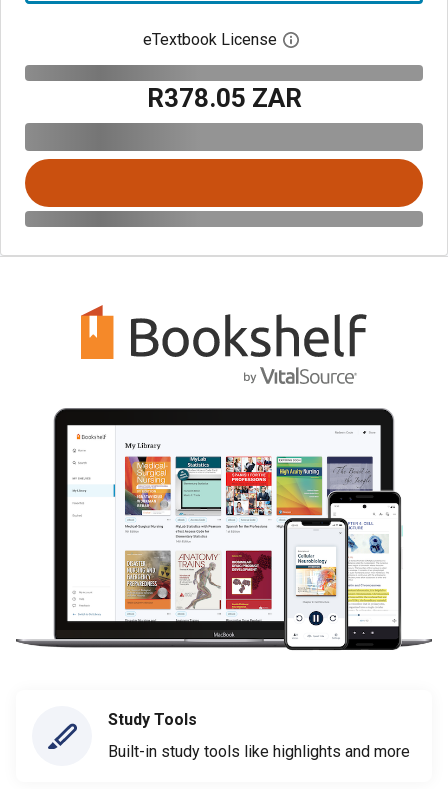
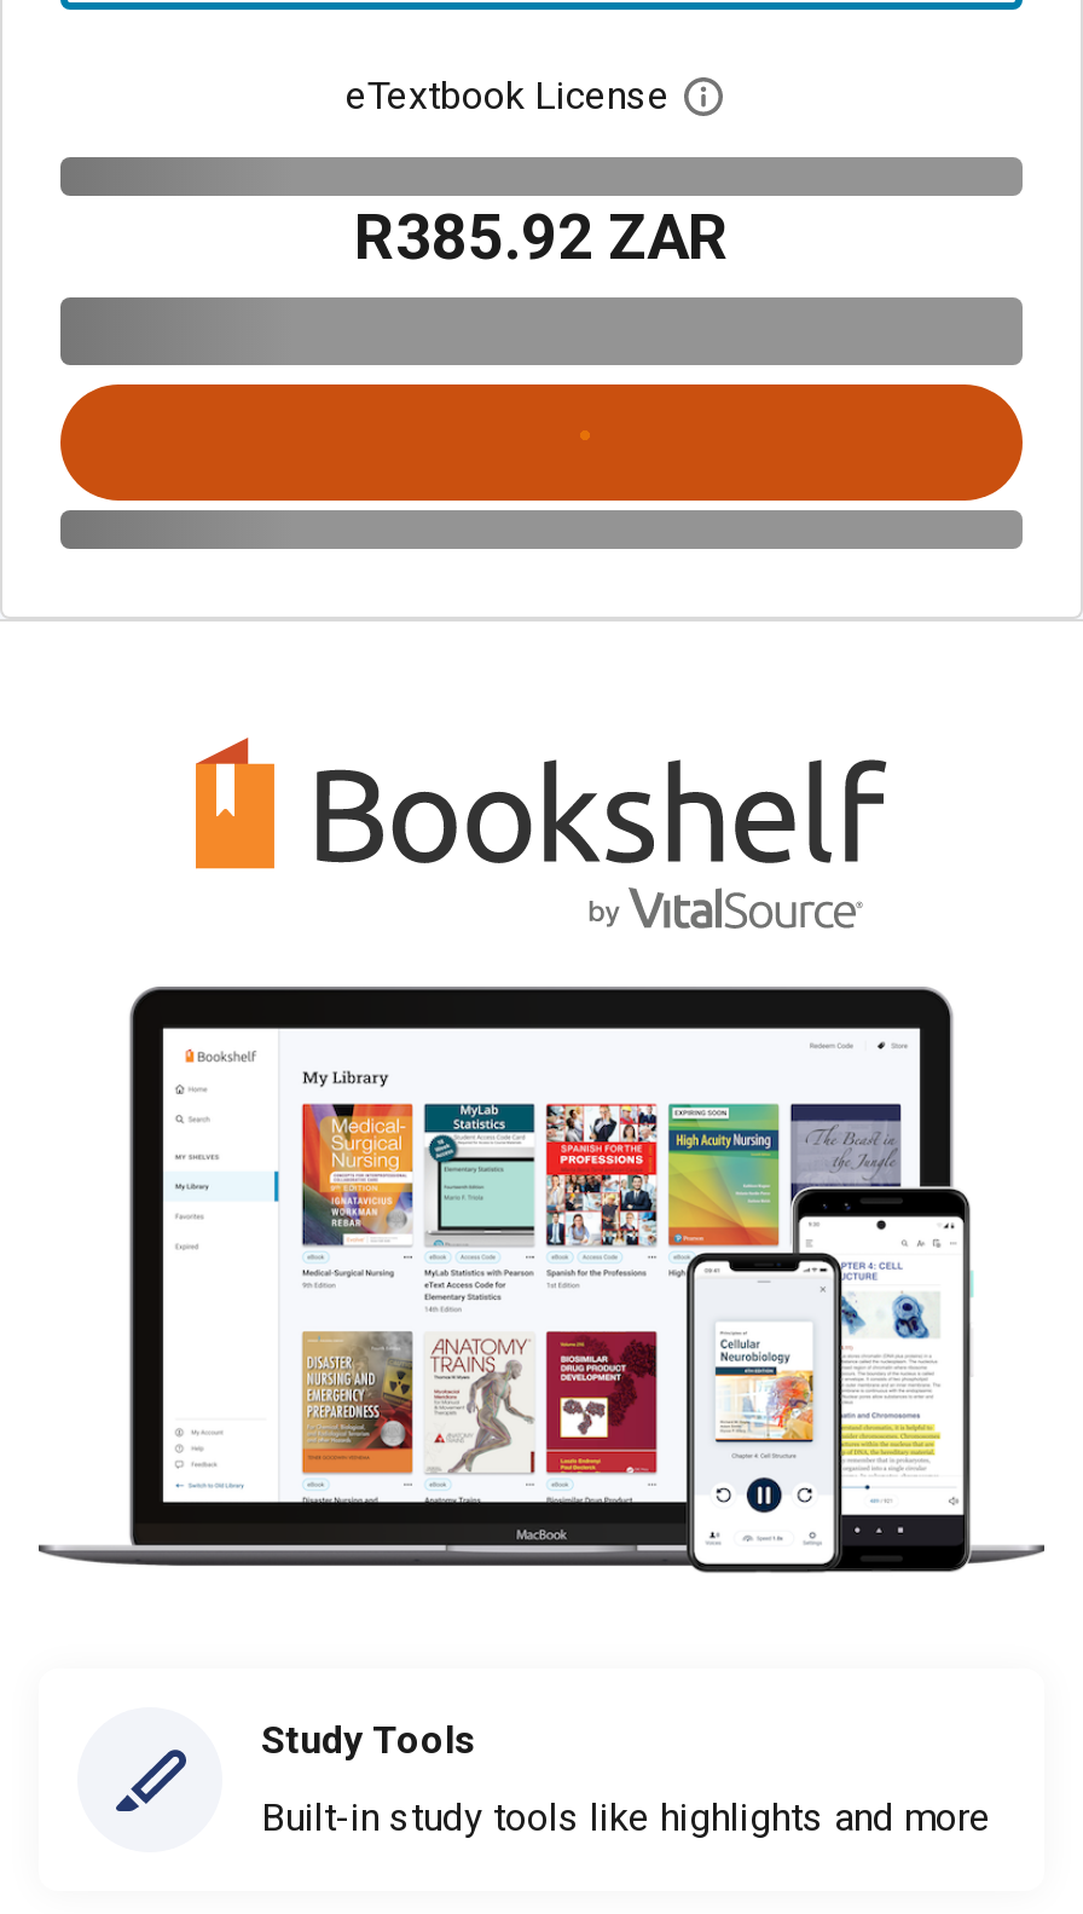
- R378.05 ZAR
+ R385.92 ZAR
